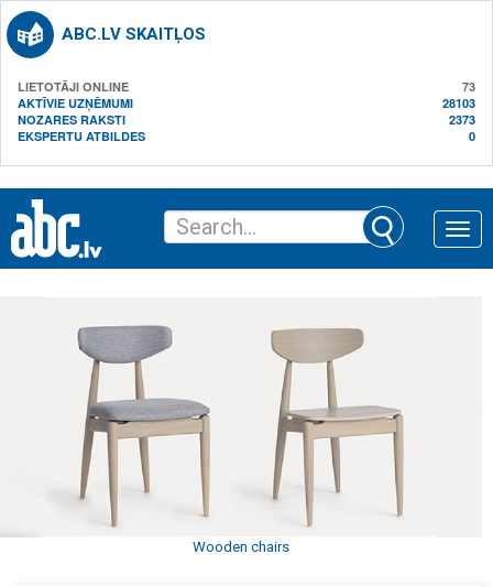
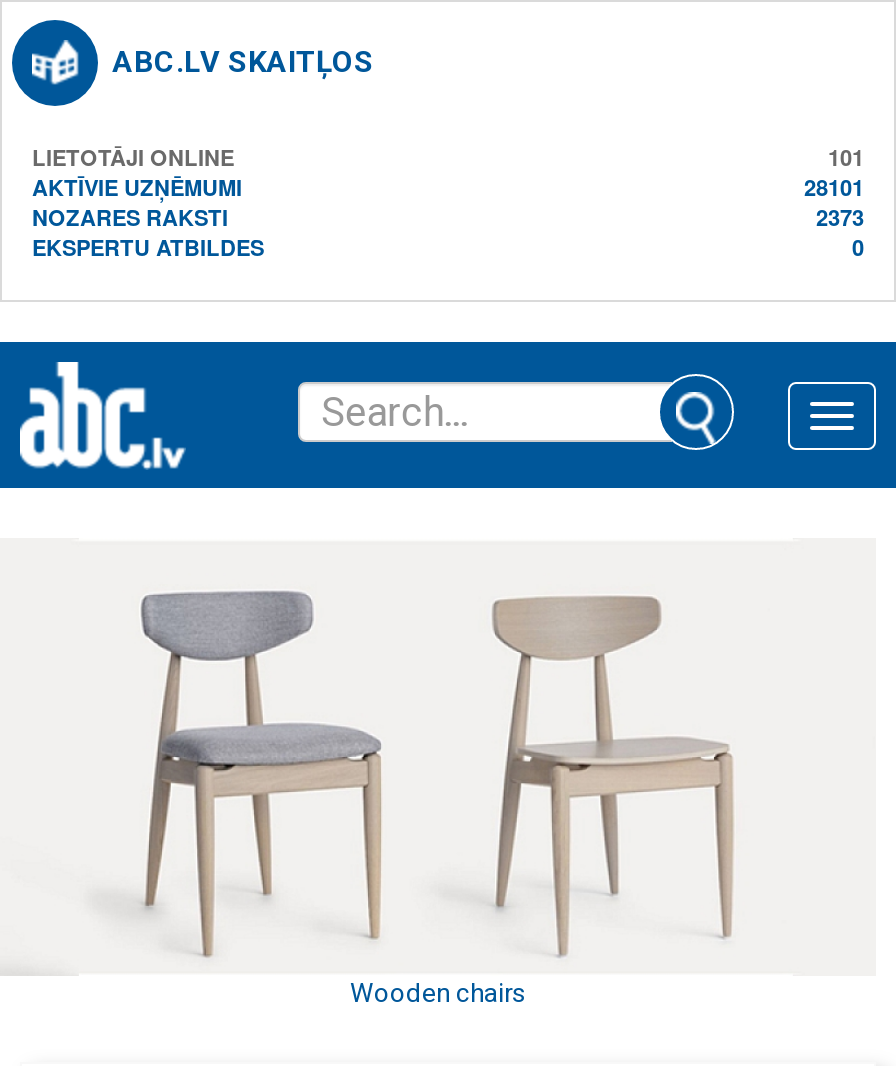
- 73
+ 101

- 28103
+ 28101
